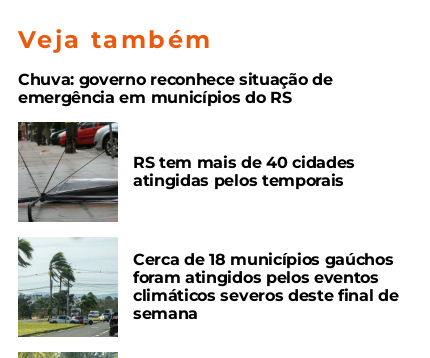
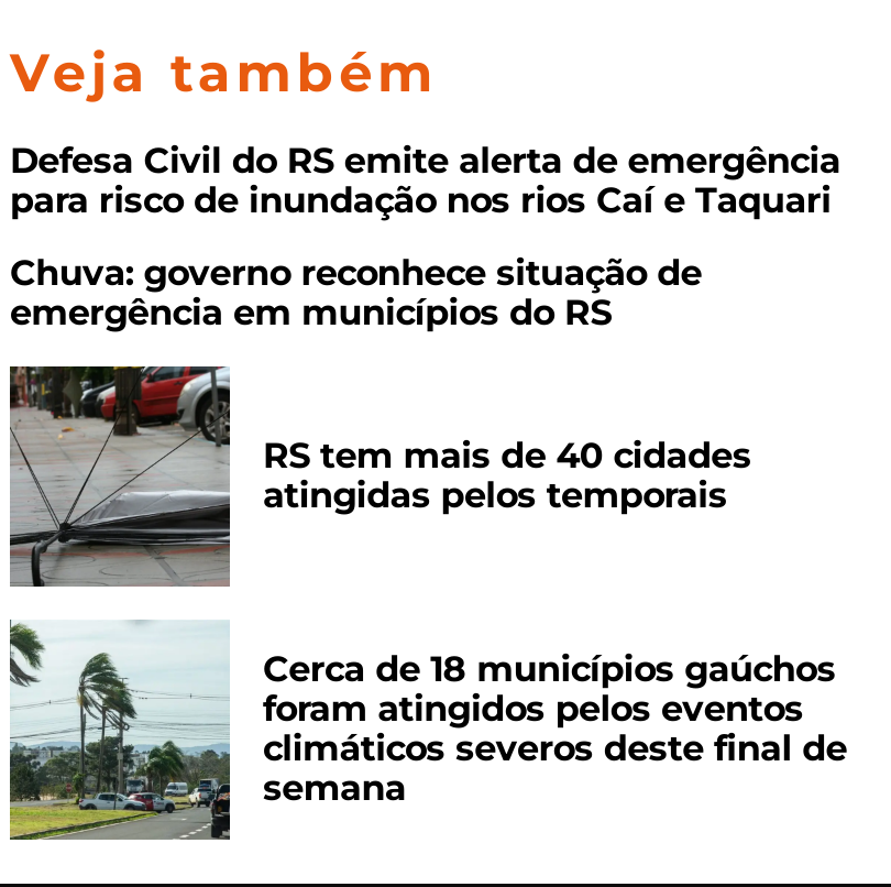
+ Defesa Civil do RS emite alerta de emergência
+ para risco de inundação nos rios Caí e Taquari
